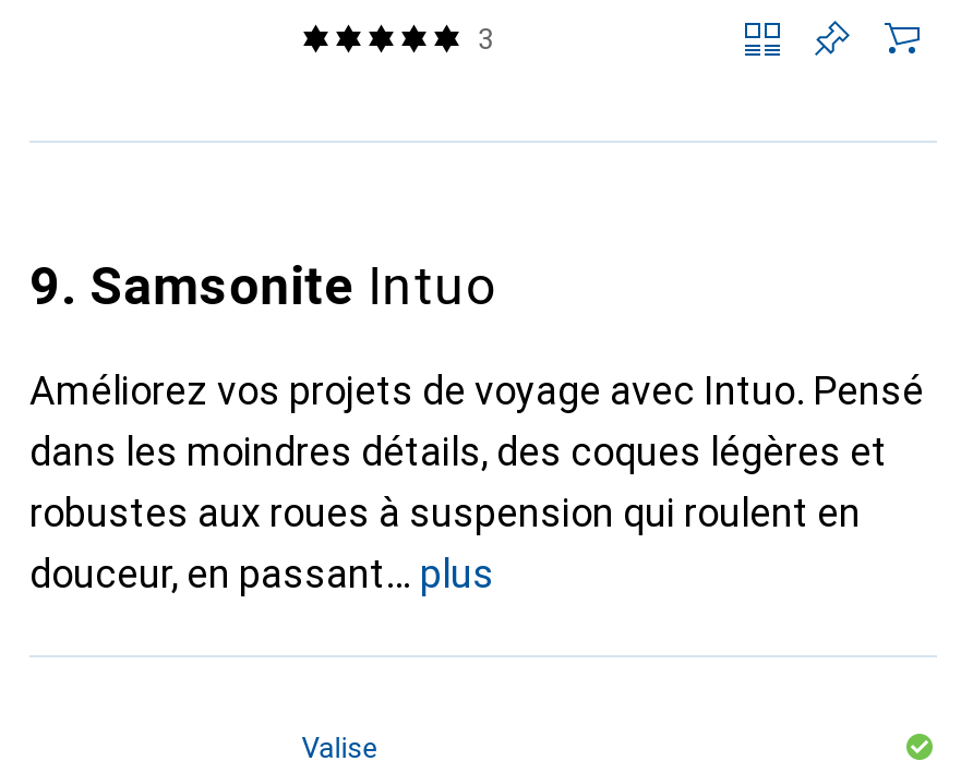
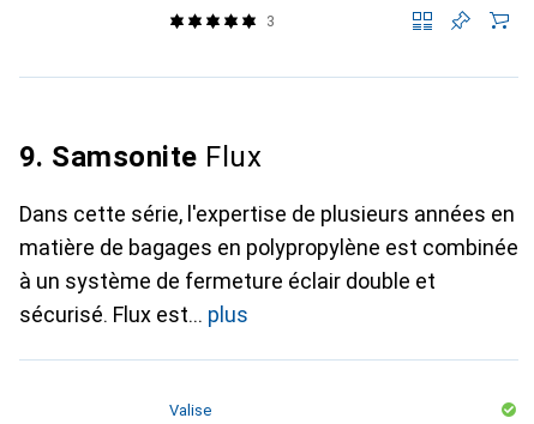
- 9. Samsonite Intuo
+ 9. Samsonite Flux

- Améliorez vos projets de voyage avec Intuo. Pensé
- dans les moindres détails, des coques légères et
- robustes aux roues à suspension qui roulent en
- douceur, en passant
+ Dans cette série, l'expertise de plusieurs années en
+ matière de bagages en polypropylène est combinée
+ à un système de fermeture éclair double et
+ sécurisé. Flux est
